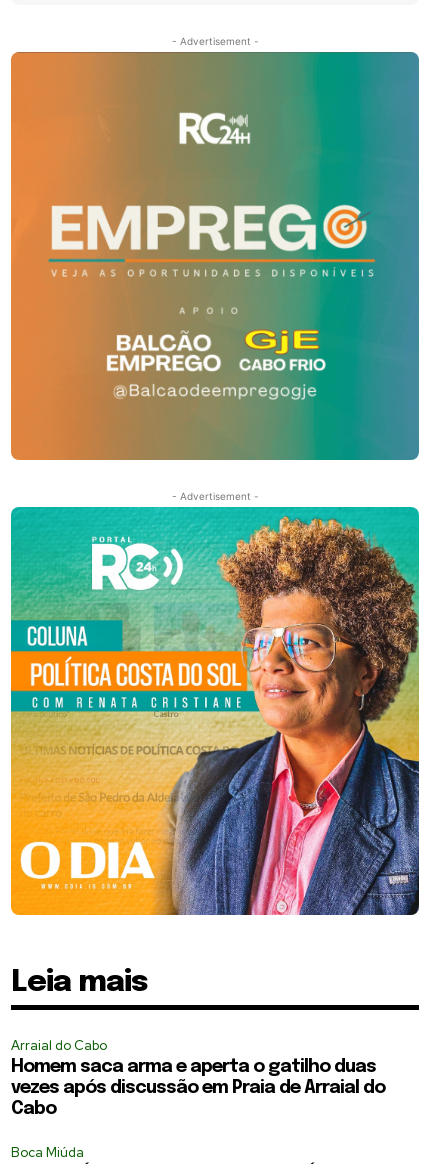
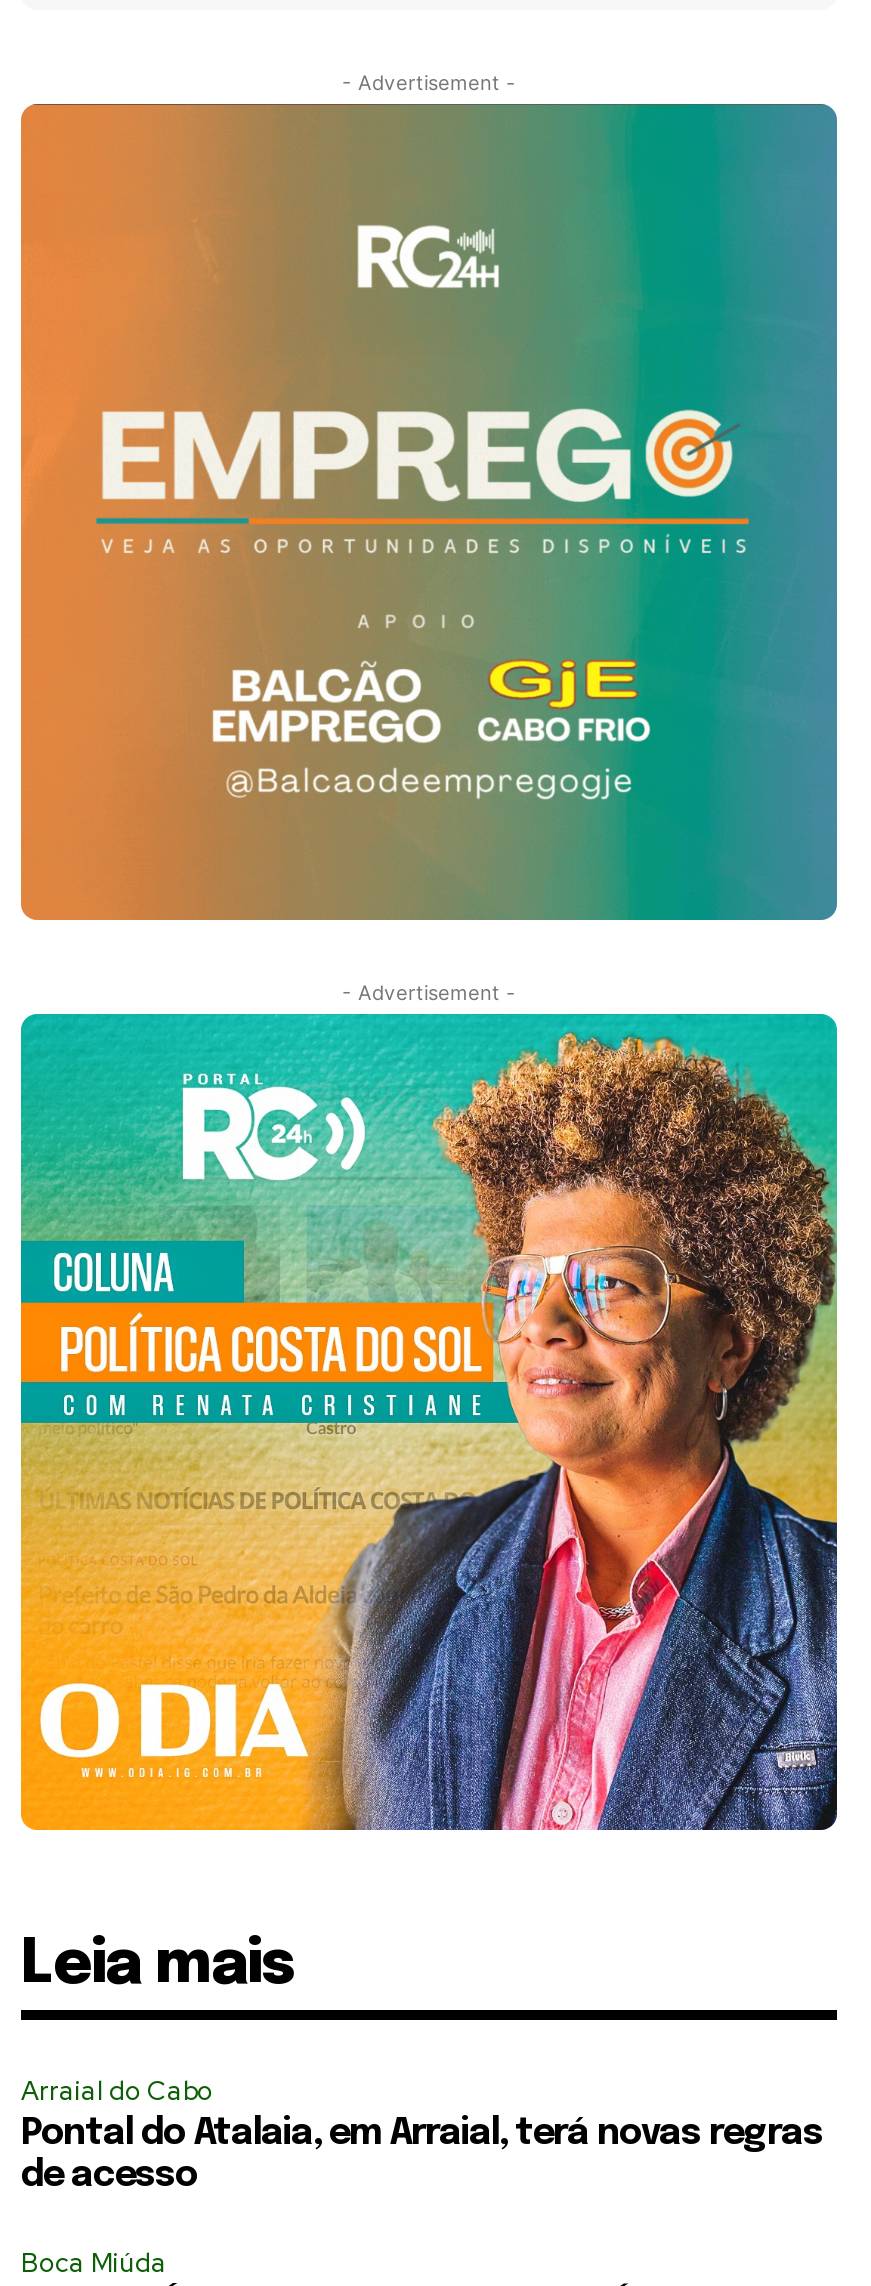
- Homem saca arma e aperta o gatilho duas
- vezes após discussão em Praia de Arraial do
- Cabo
+ Pontal do Atalaia, em Arraial, terá novas regras
+ de acesso
